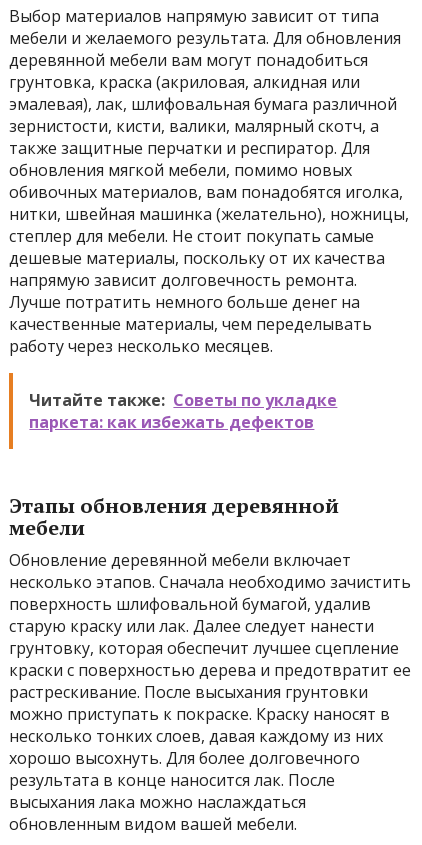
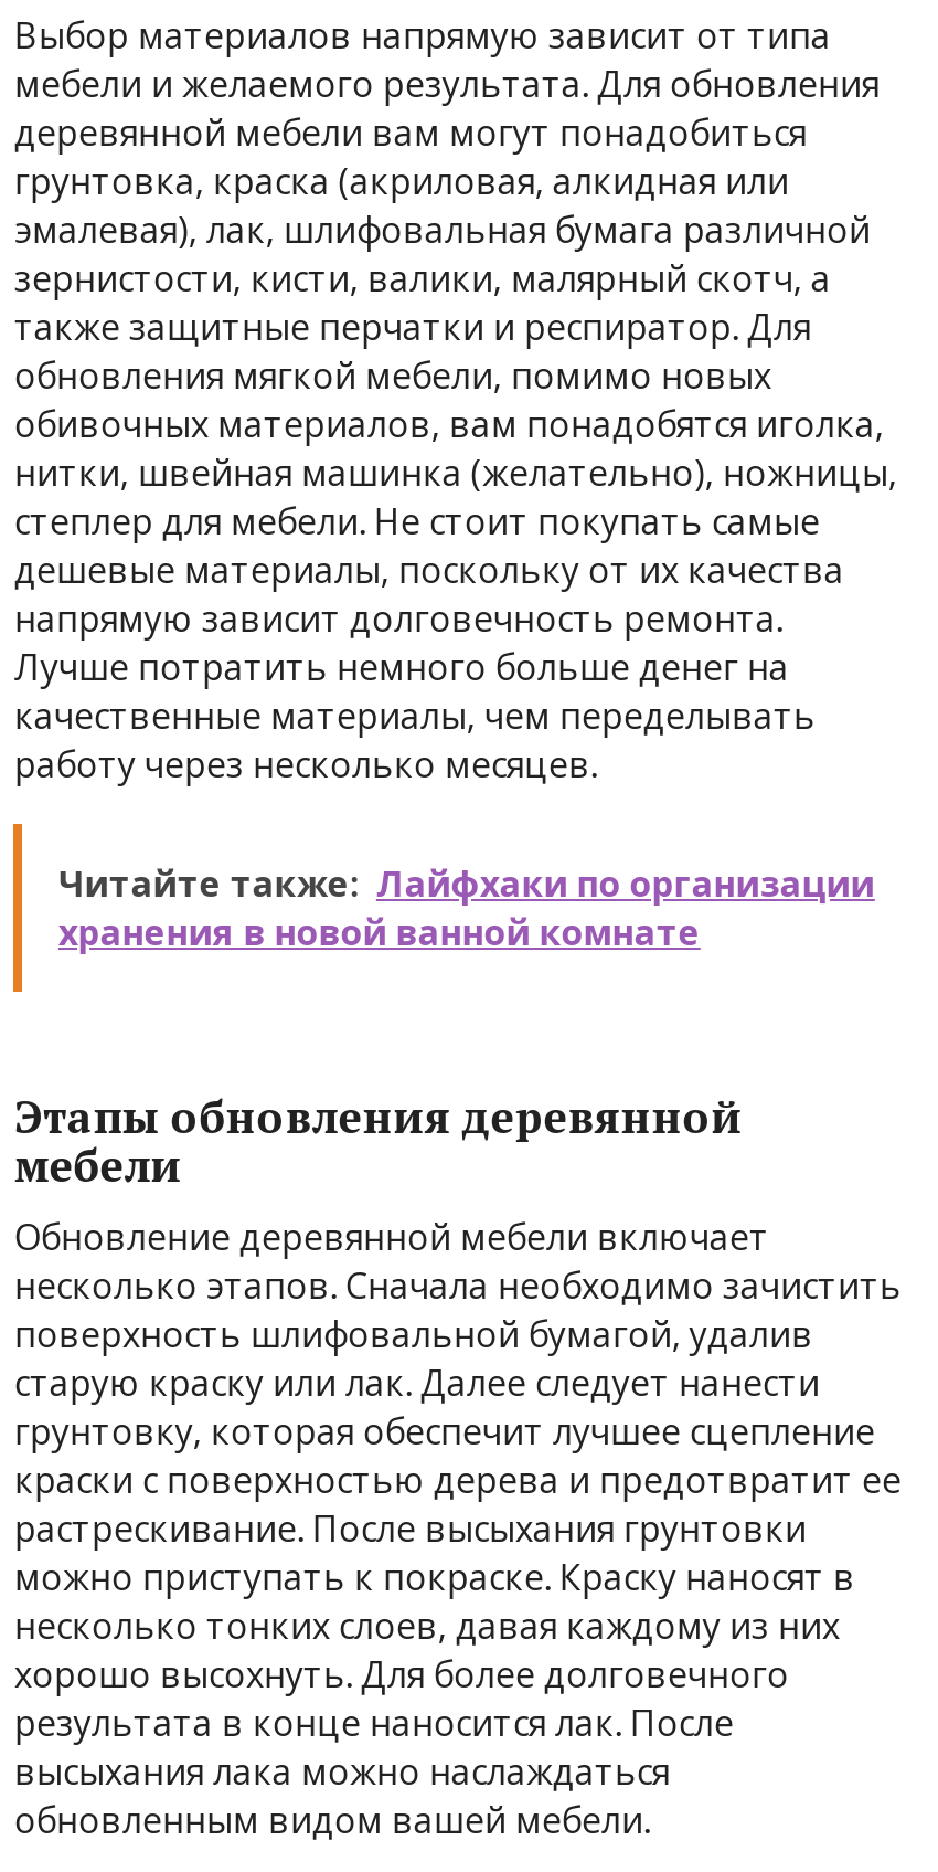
- Читайте также: Советы по укладке
- паркета: как избежать дефектов
+ Читайте также: Лайфхаки по организации
+ хранения в новой ванной комнате
